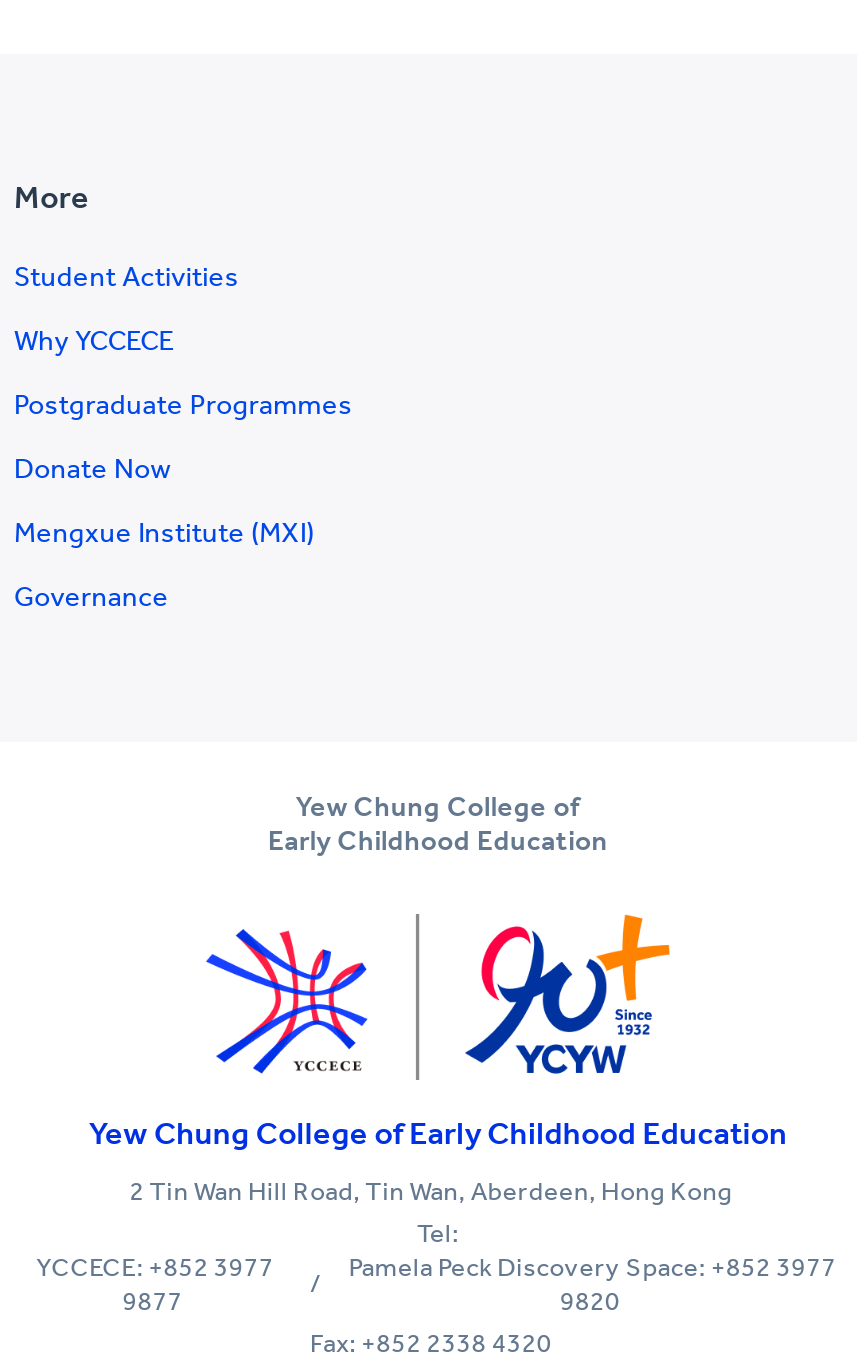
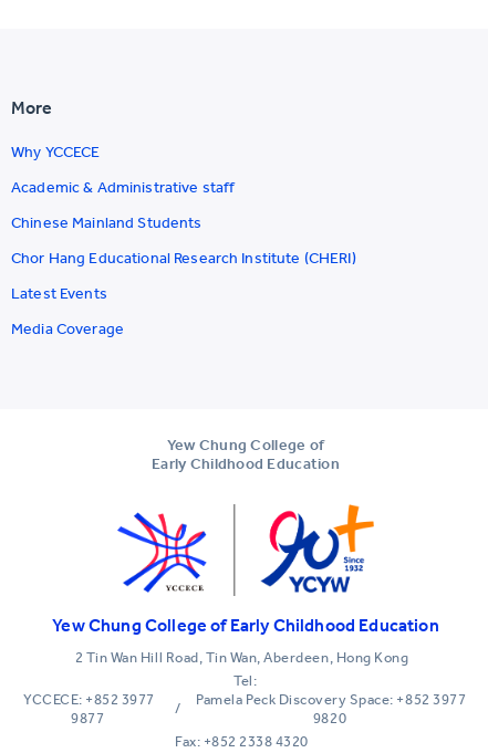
- Student Activities

moved up: Why YCCECE

- Postgraduate Programmes
- Donate Now
- Mengxue Institute (MXI)
- Governance
+ Academic & Administrative staff
+ Chinese Mainland Students
+ Chor Hang Educational Research Institute (CHERI)
+ Latest Events
+ Media Coverage
